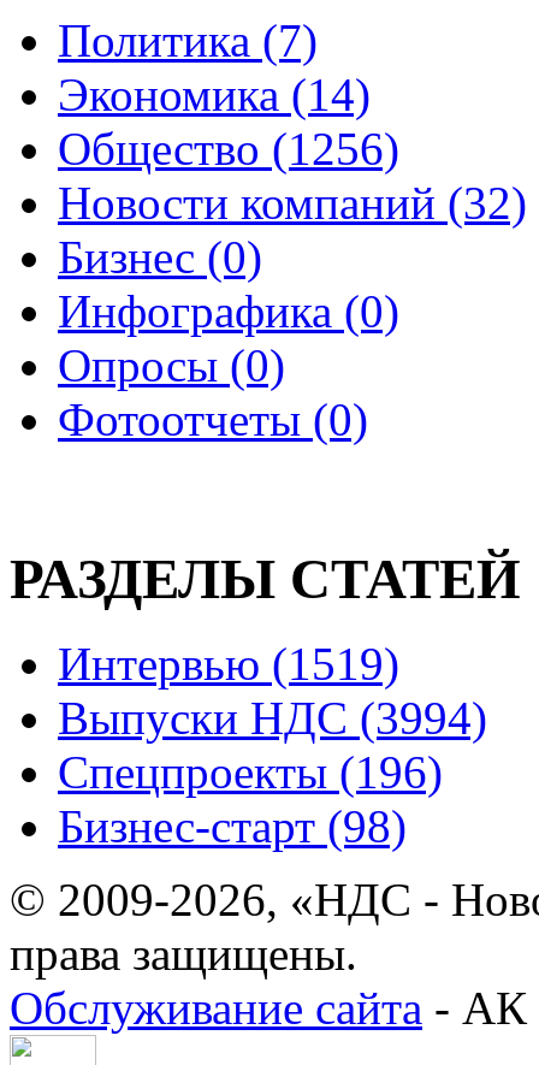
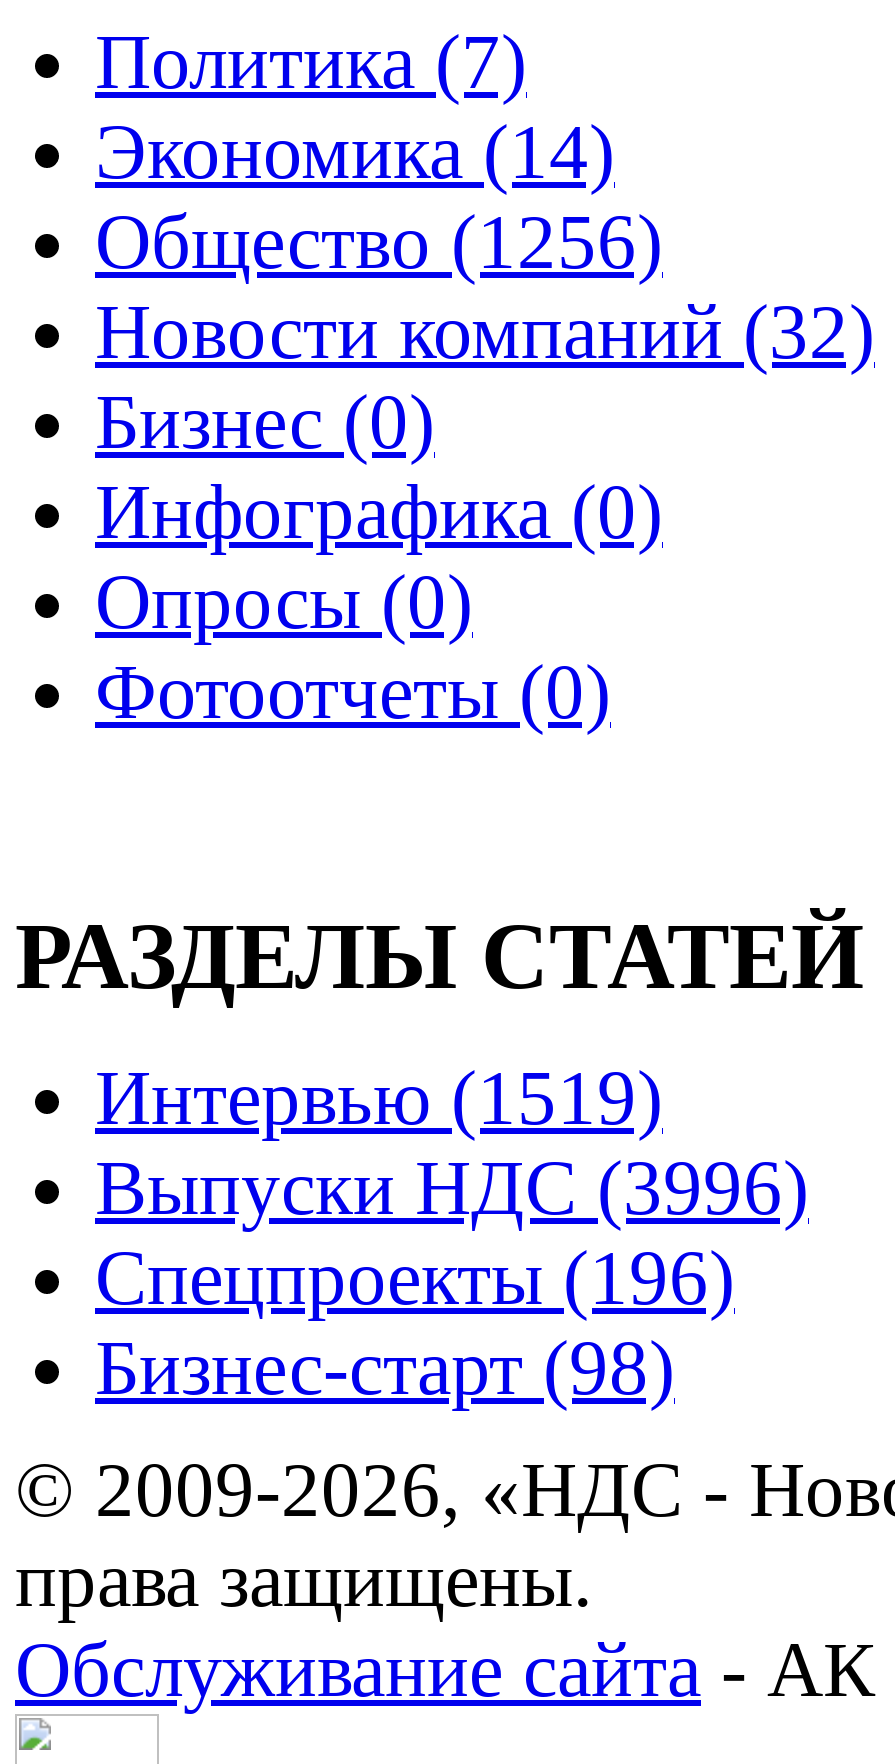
- Выпуски НДС (3994)
+ Выпуски НДС (3996)
